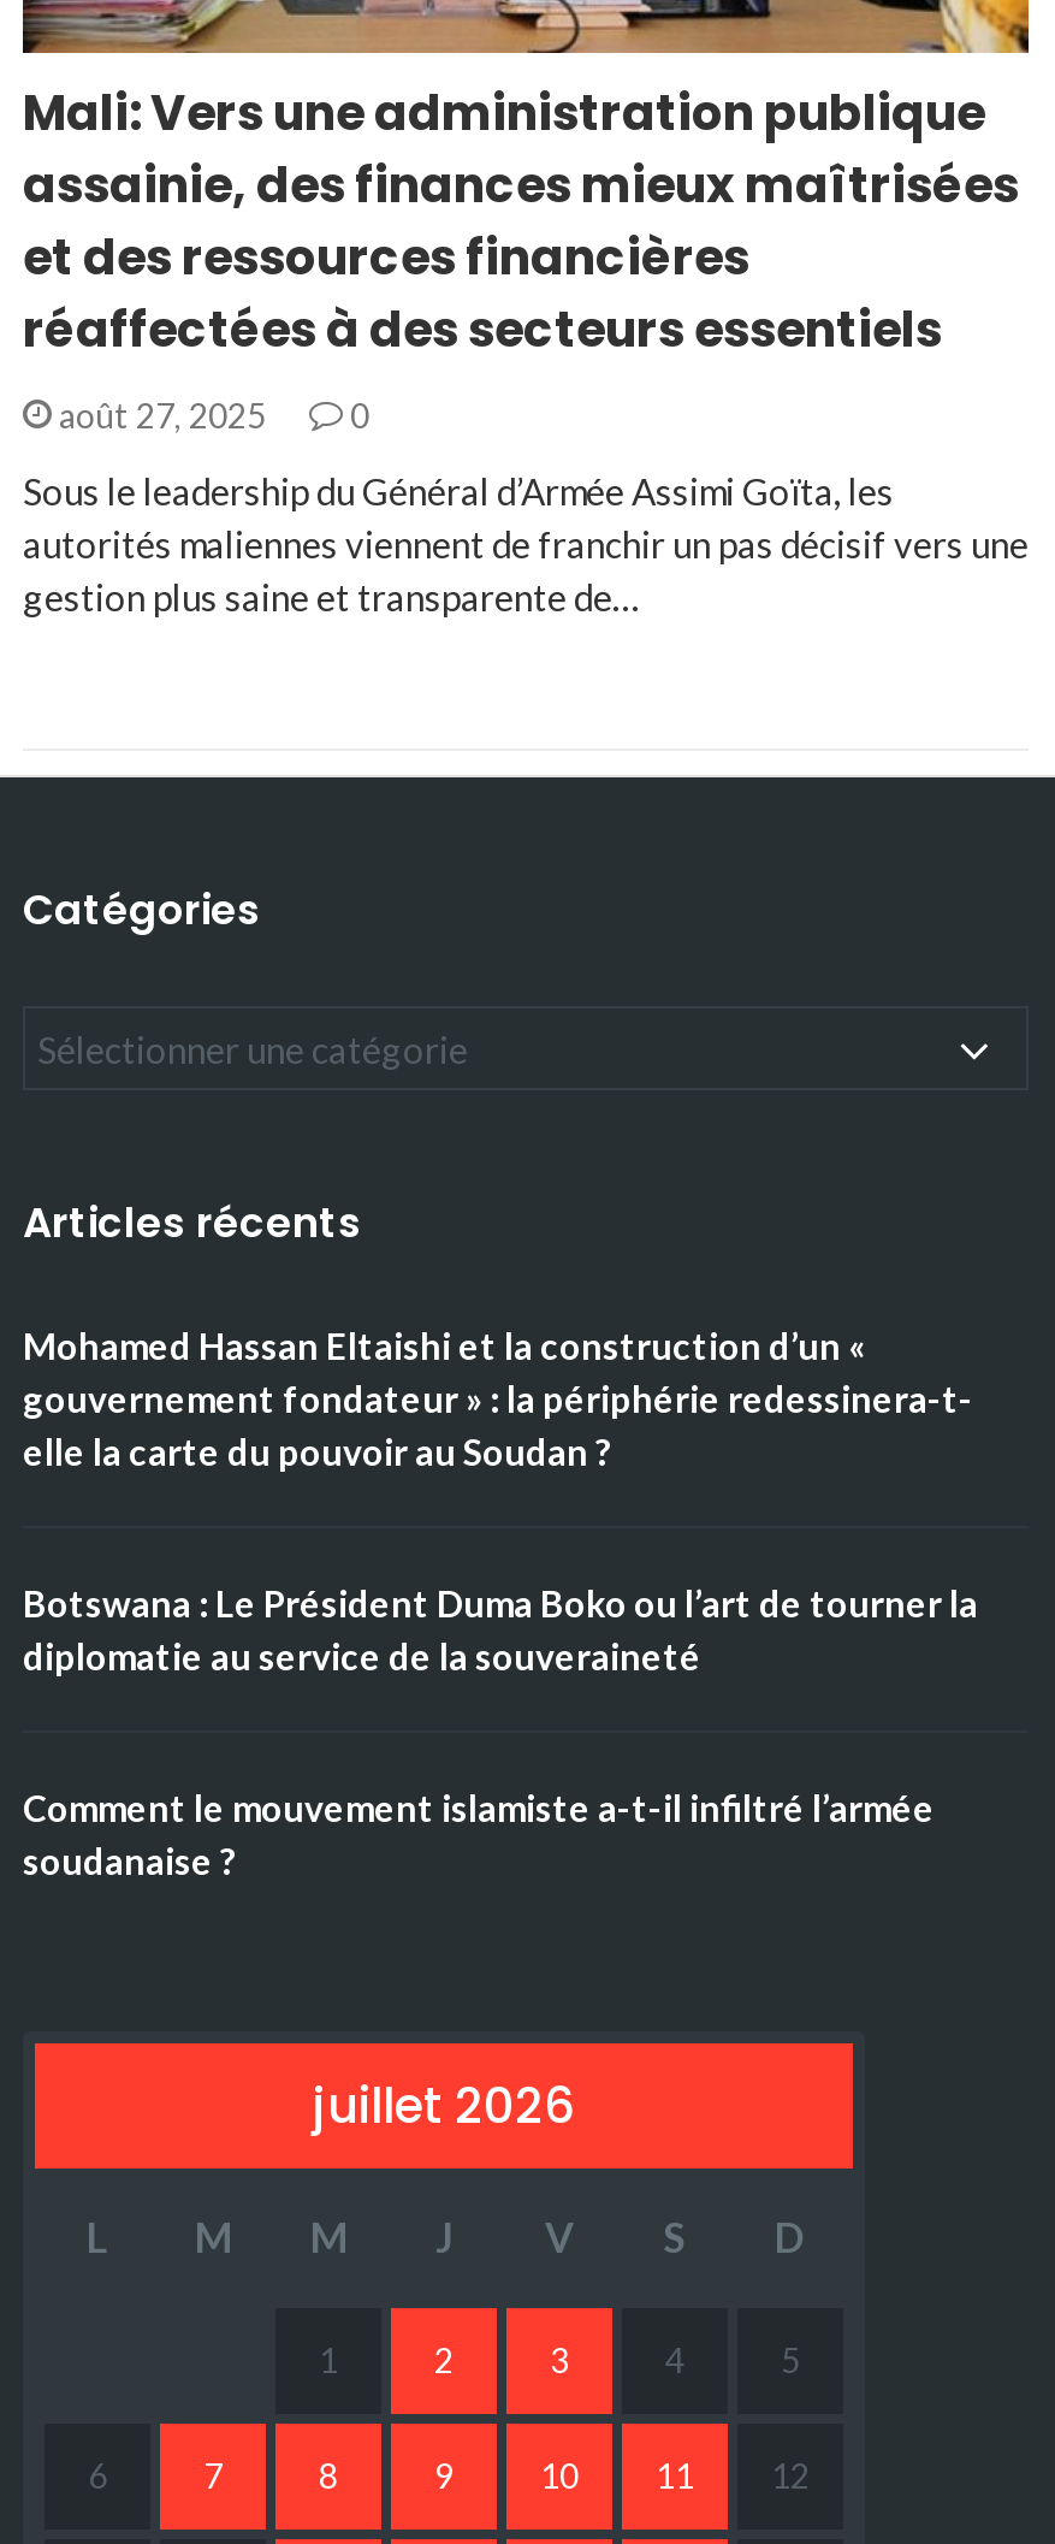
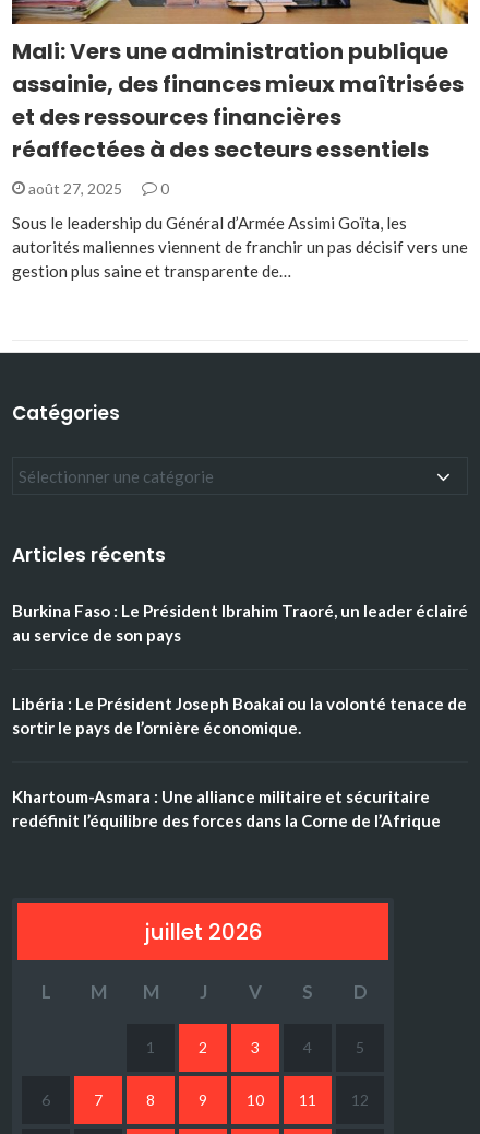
- Mohamed Hassan Eltaishi et la construction d’un «
- gouvernement fondateur » : la périphérie redessinera-t-
- elle la carte du pouvoir au Soudan ?
+ Burkina Faso : Le Président Ibrahim Traoré, un leader éclairé
+ au service de son pays

- Botswana : Le Président Duma Boko ou l’art de tourner la
- diplomatie au service de la souveraineté
+ Libéria : Le Président Joseph Boakai ou la volonté tenace de
+ sortir le pays de l’ornière économique.

- Comment le mouvement islamiste a-t-il infiltré l’armée
- soudanaise ?
+ Khartoum-Asmara : Une alliance militaire et sécuritaire
+ redéfinit l’équilibre des forces dans la Corne de l’Afrique
